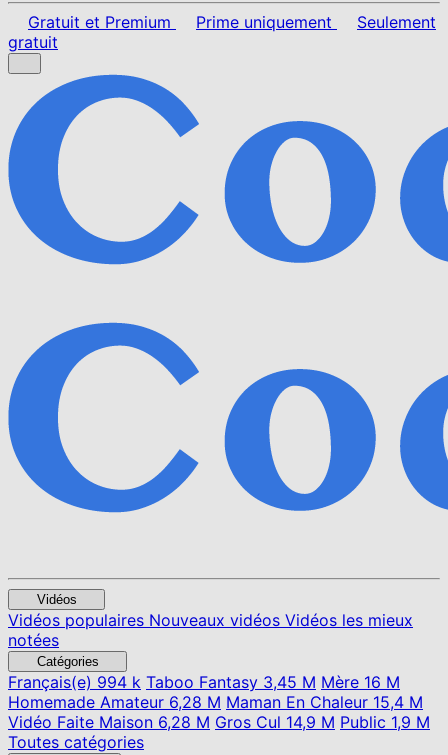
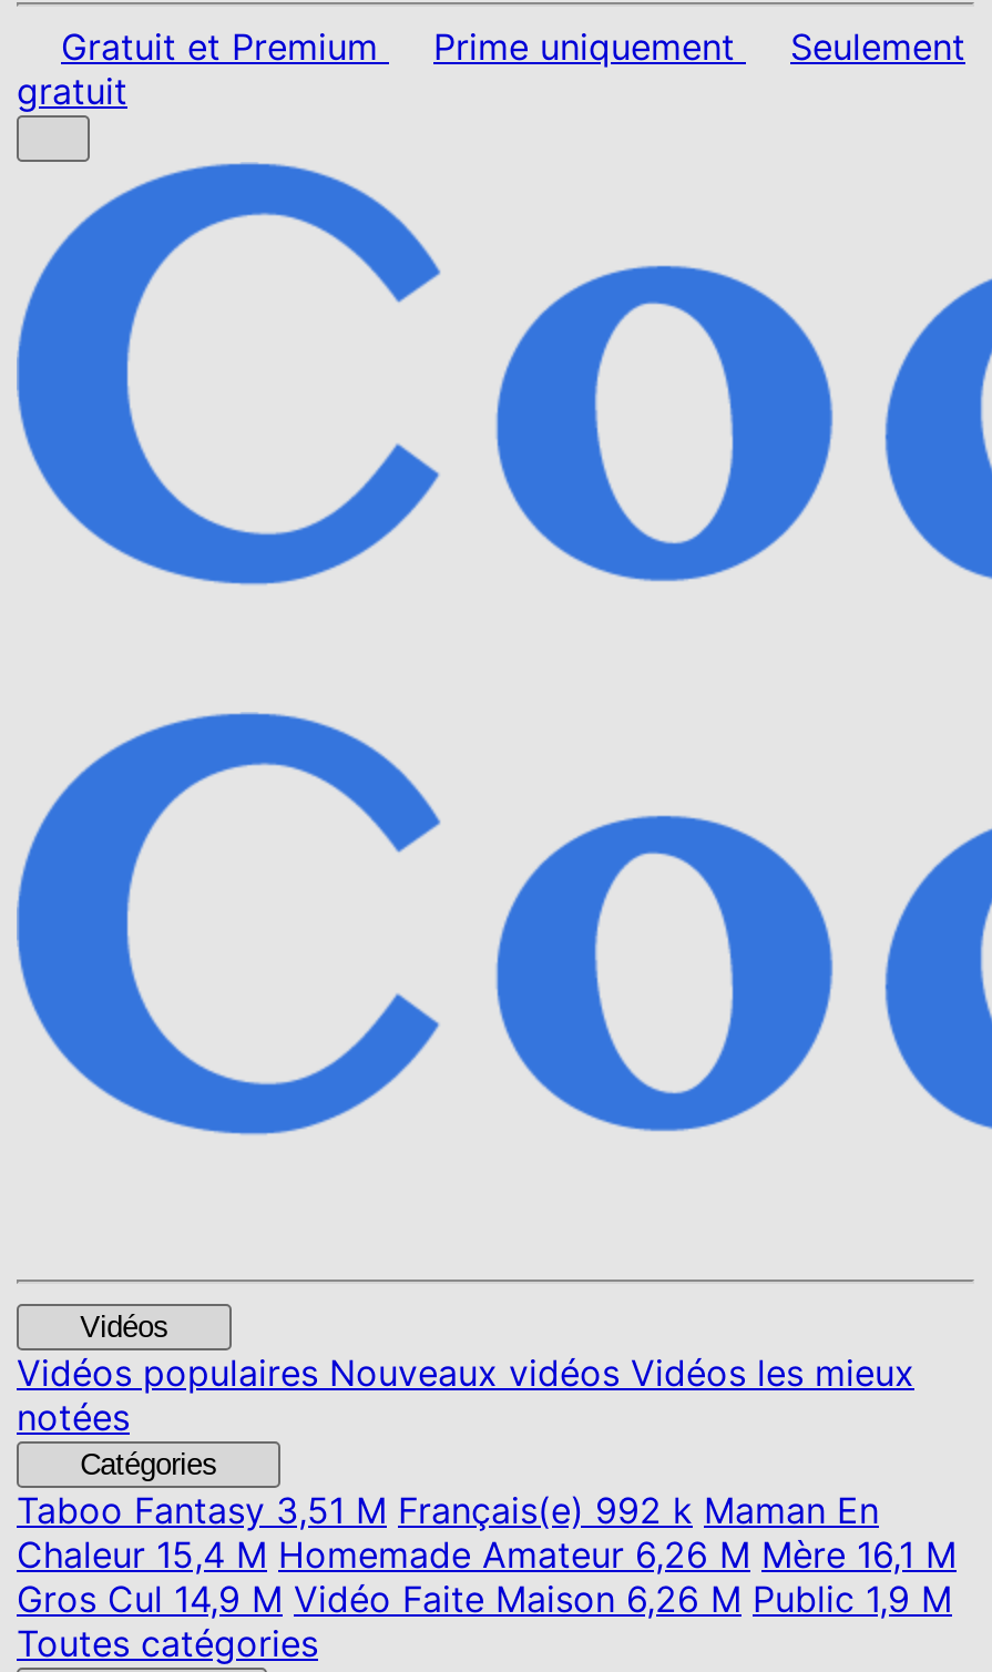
- Français(e)994 k Taboo Fantasy 3,45 M Mère 16 M
- Homemade Amateur 6,28 M Maman En Chaleur 15,4 M
- Vidéo Faite Maison 6,28 M Gros Cul 14,9 M Public 1,9 M
+ Taboo Fantasy3,51 M Français(e) 992 k Maman En
+ Chaleur 15,4 M Homemade Amateur 6,26 M Mère 16,1 M
+ Gros Cul 14,9 M Vidéo Faite Maison 6,26 M Public 1,9 M
